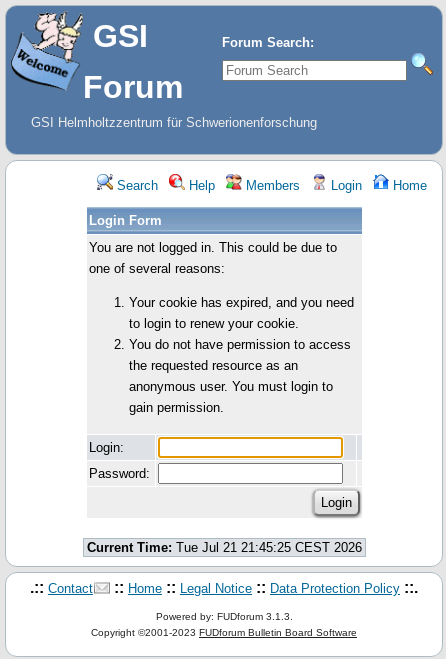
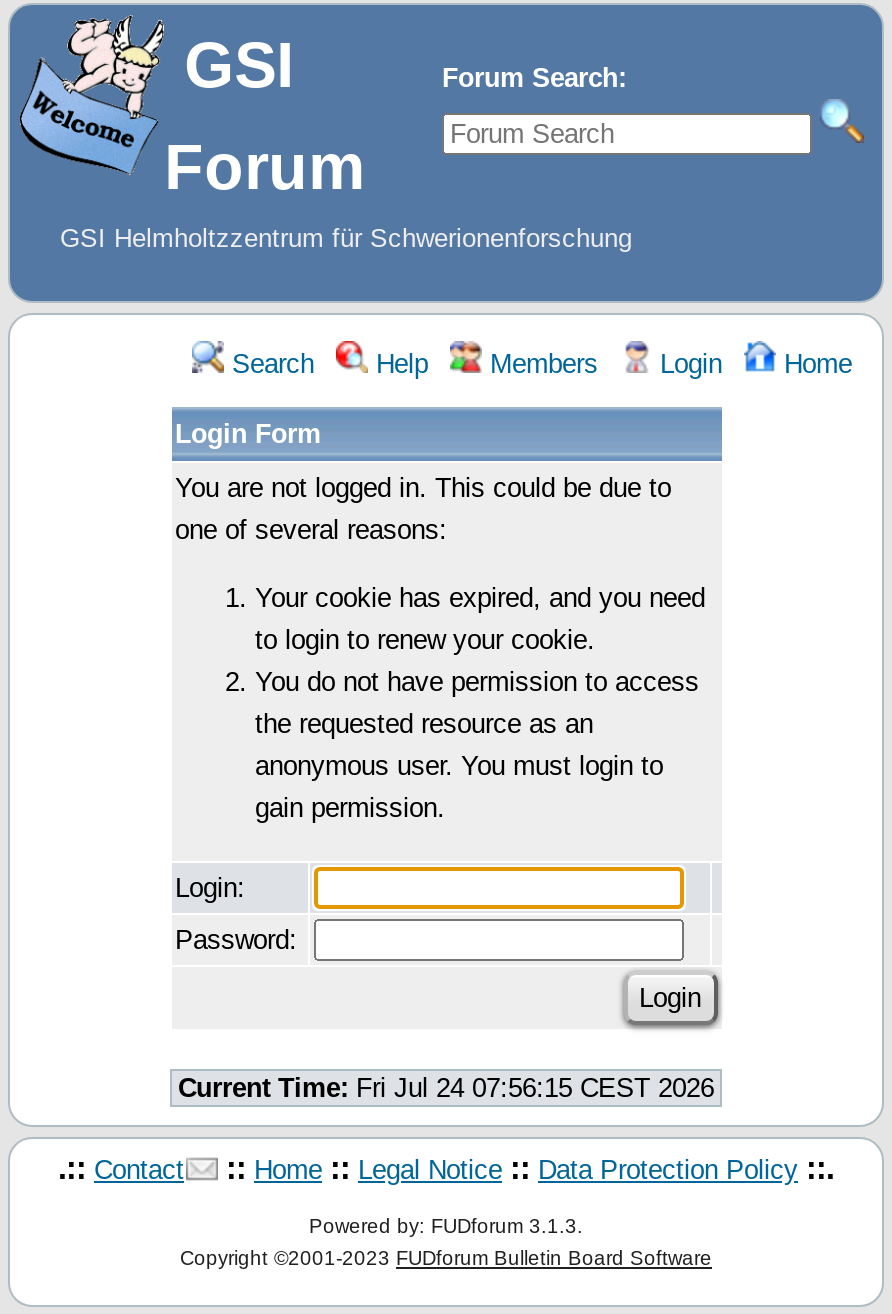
- Current Time: Tue Jul 21 21:45:25 CEST 2026
+ Current Time: Fri Jul 24 07:56:15 CEST 2026
